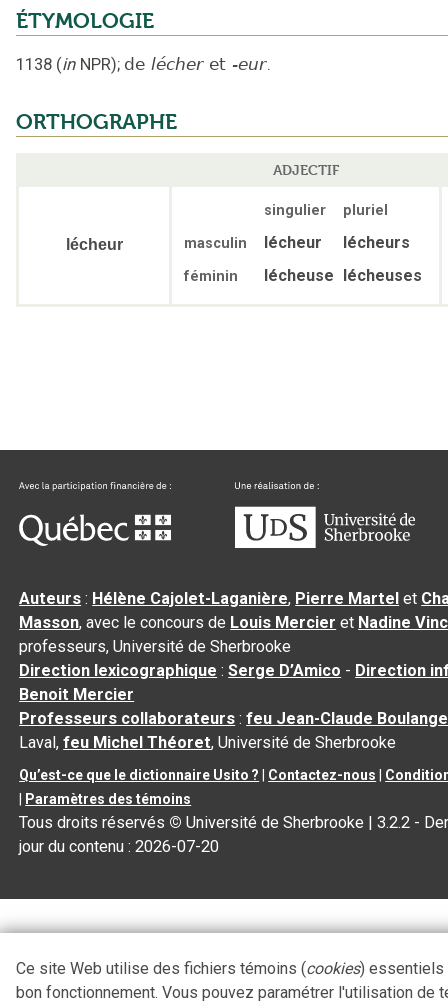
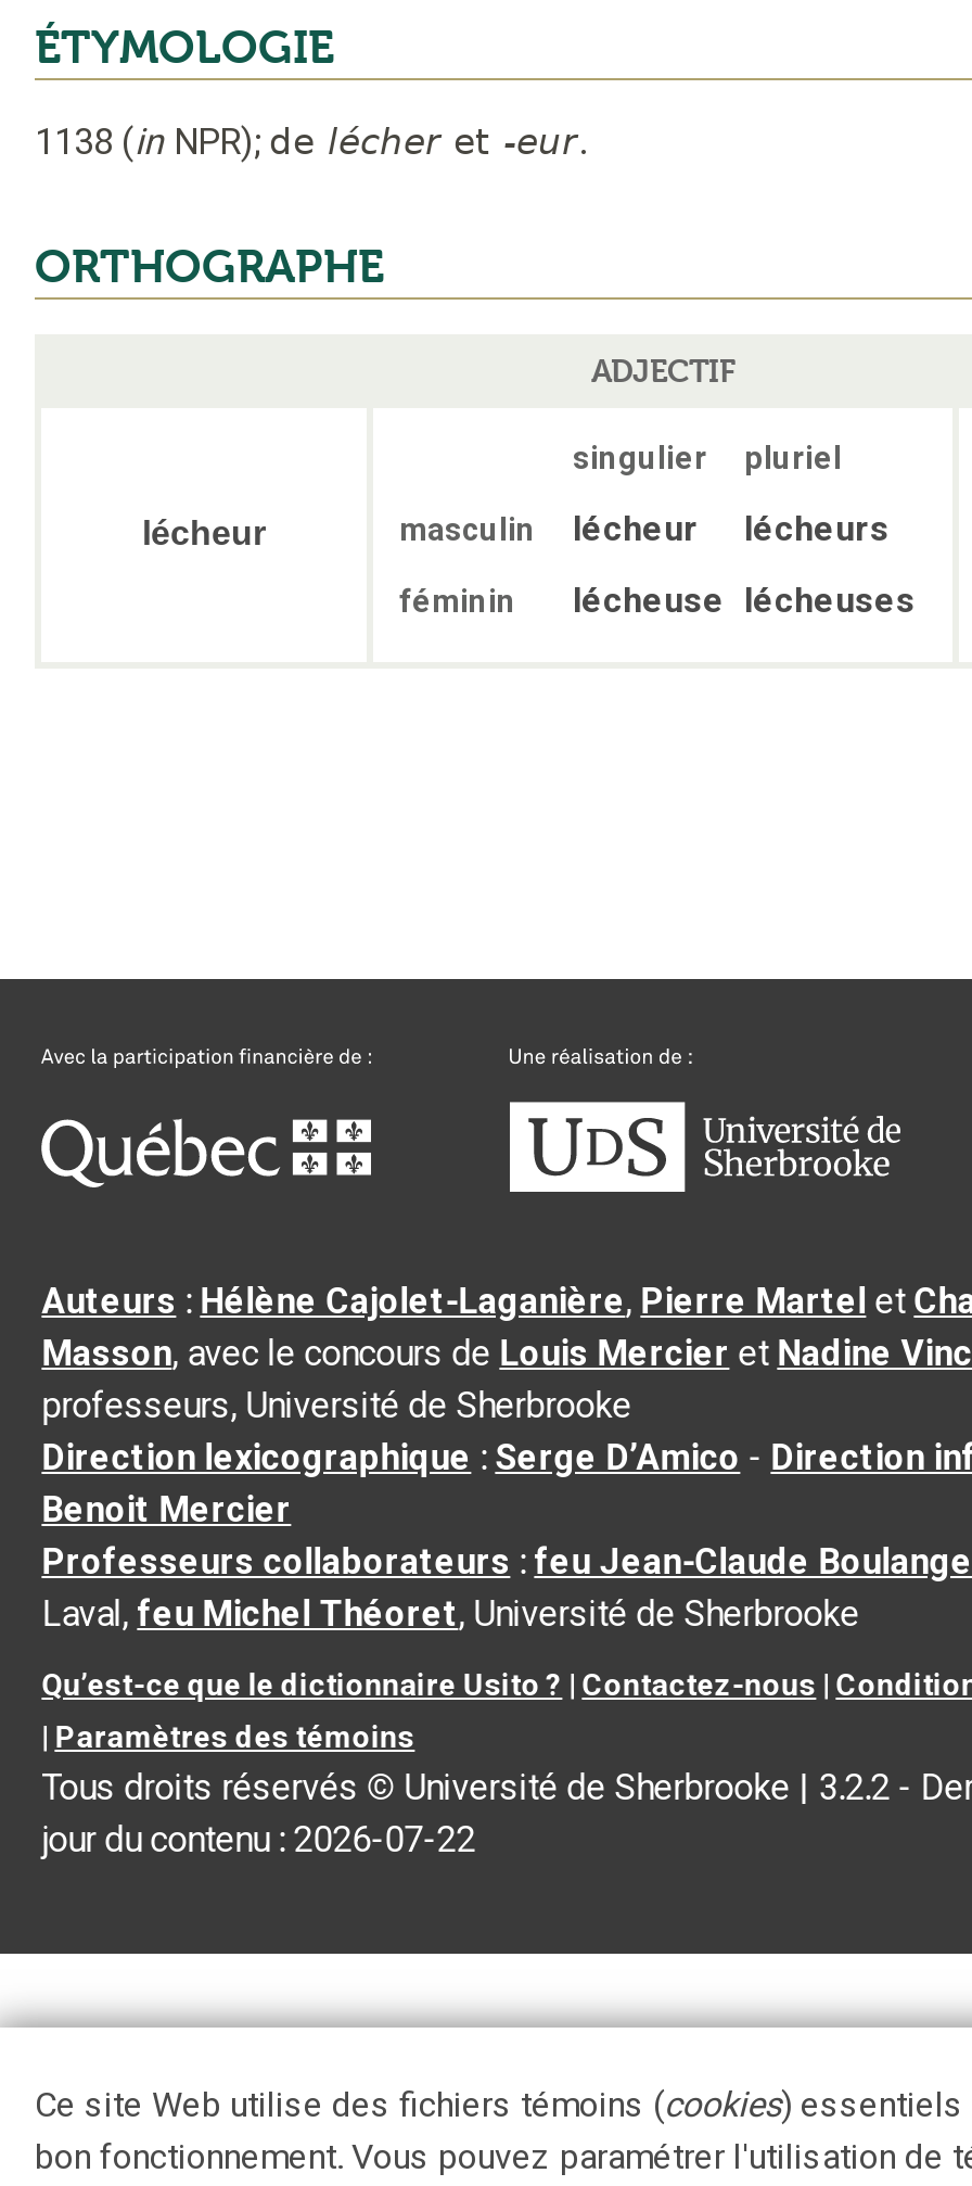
- jour du contenu : 2026-07-20
+ jour du contenu : 2026-07-22
